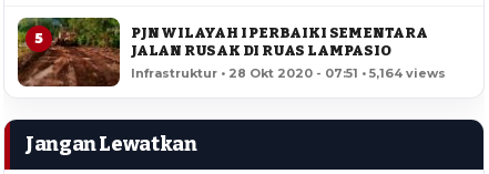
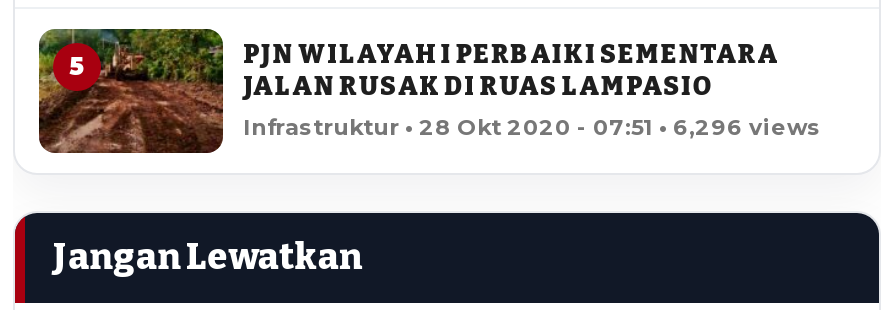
- Infrastruktur • 28 Okt 2020 - 07:51 • 5,164 views
+ Infrastruktur • 28 Okt 2020 - 07:51 • 6,296 views
